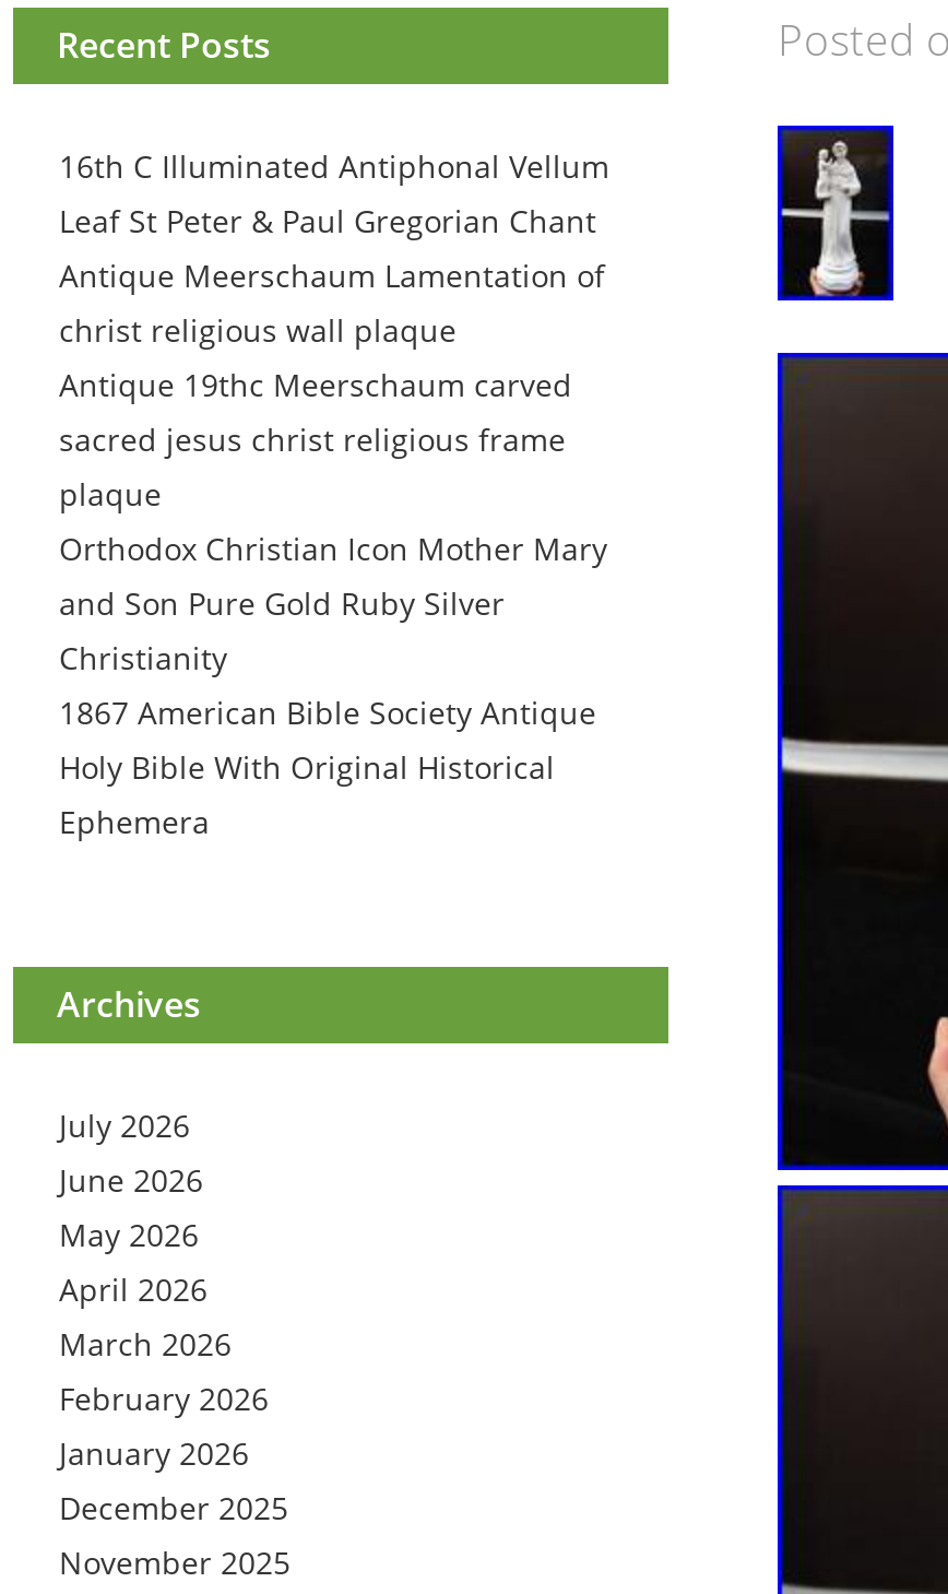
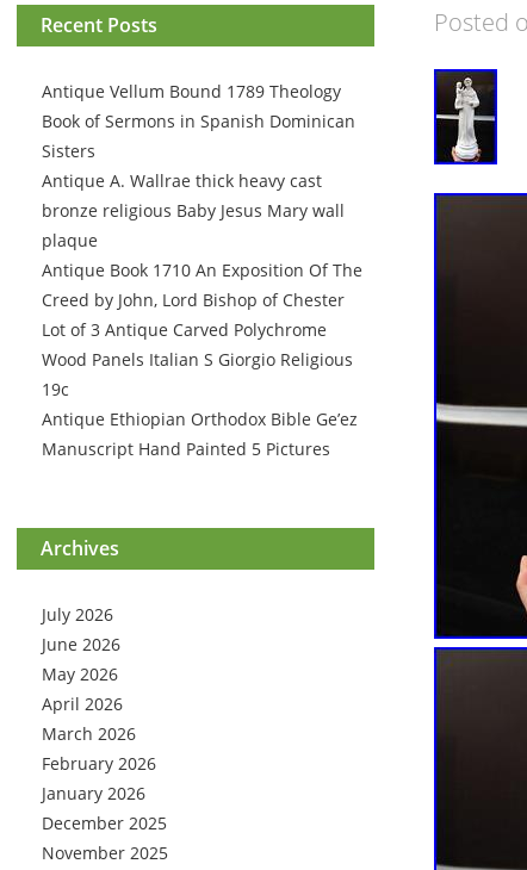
- 16th C Illuminated Antiphonal Vellum
- Leaf St Peter & Paul Gregorian Chant
- Antique Meerschaum Lamentation of
- christ religious wall plaque
- Antique 19thc Meerschaum carved
- sacred jesus christ religious frame
+ Antique Vellum Bound 1789 Theology
+ Book of Sermons in Spanish Dominican
+ Sisters
+ Antique A. Wallrae thick heavy cast
+ bronze religious Baby Jesus Mary wall

moved up: plaque

- Orthodox Christian Icon Mother Mary
- and Son Pure Gold Ruby Silver
- Christianity
- 1867 American Bible Society Antique
- Holy Bible With Original Historical
- Ephemera
+ Antique Book 1710 An Exposition Of The
+ Creed by John, Lord Bishop of Chester
+ Lot of 3 Antique Carved Polychrome
+ Wood Panels Italian S Giorgio Religious
+ 19c
+ Antique Ethiopian Orthodox Bible Ge’ez
+ Manuscript Hand Painted 5 Pictures
